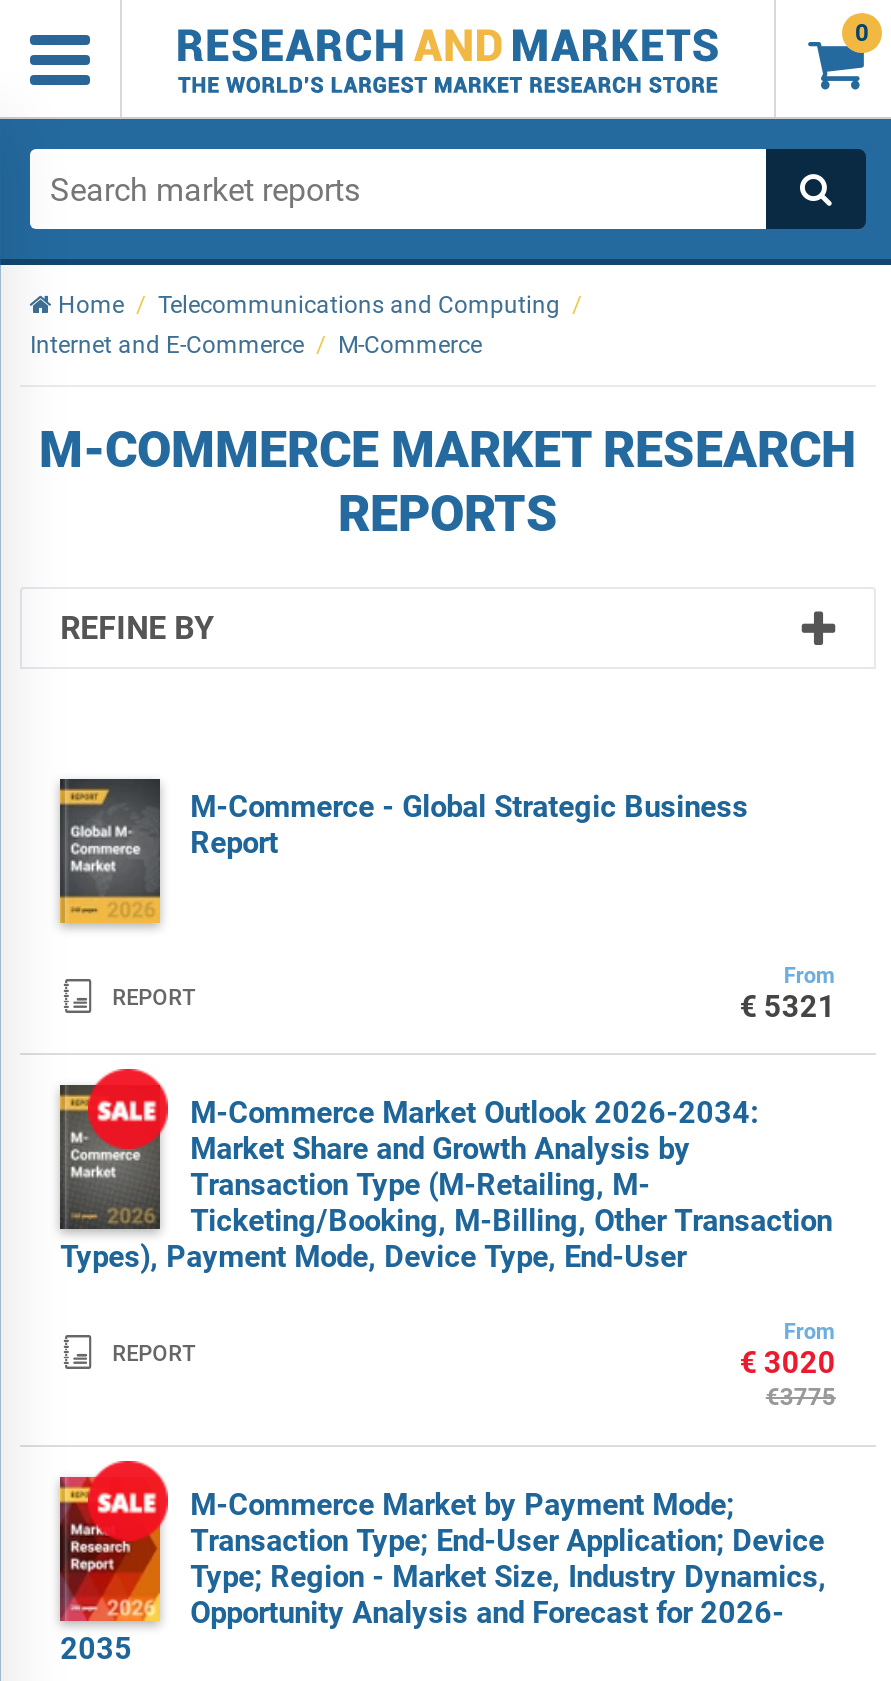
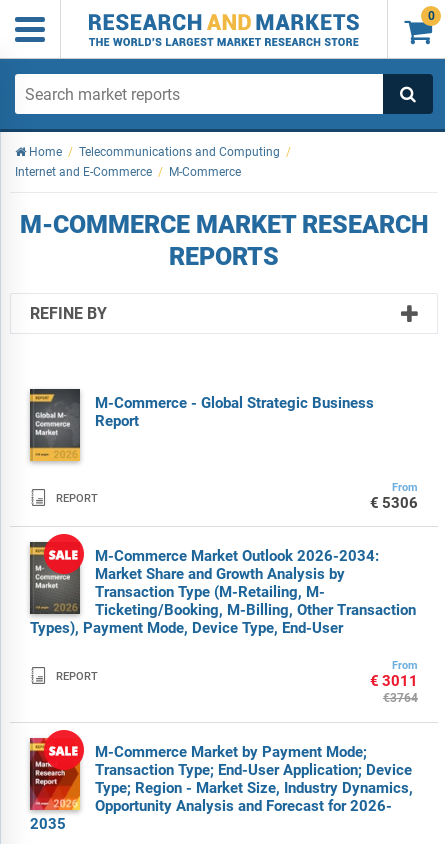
- €5321
+ €5306

- €3020
+ €3011

- €3775
+ €3764
